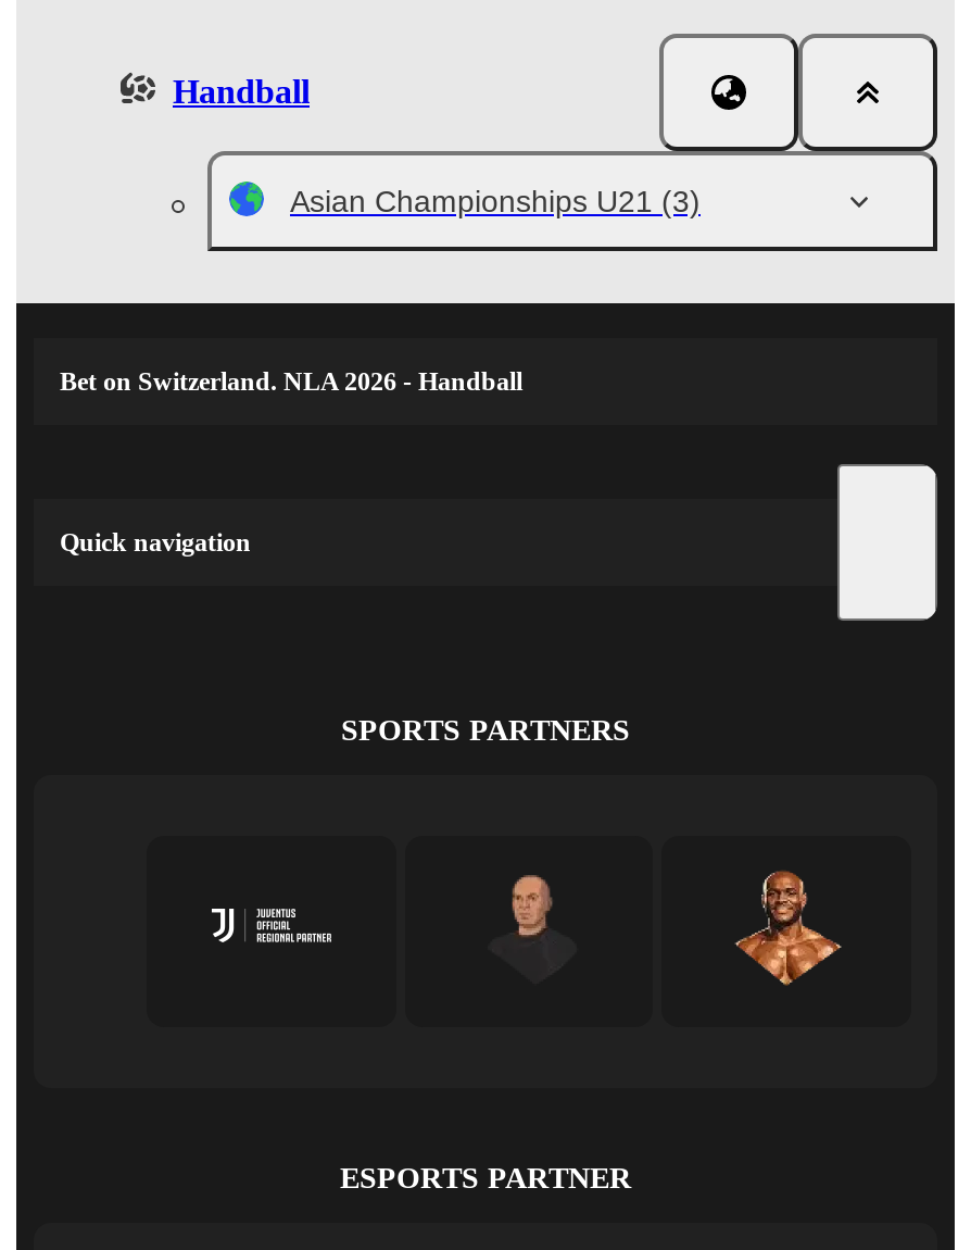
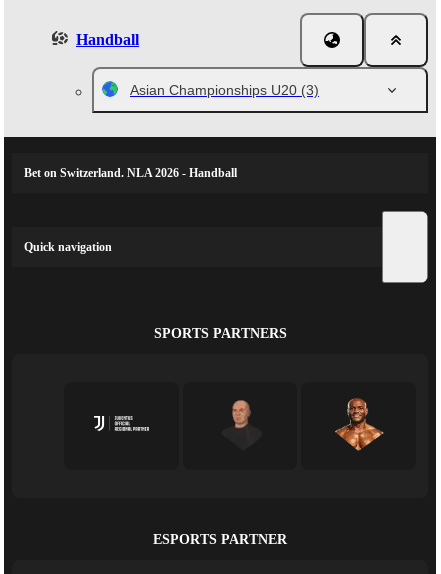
- Asian Championships U21 (3)
+ Asian Championships U20 (3)
